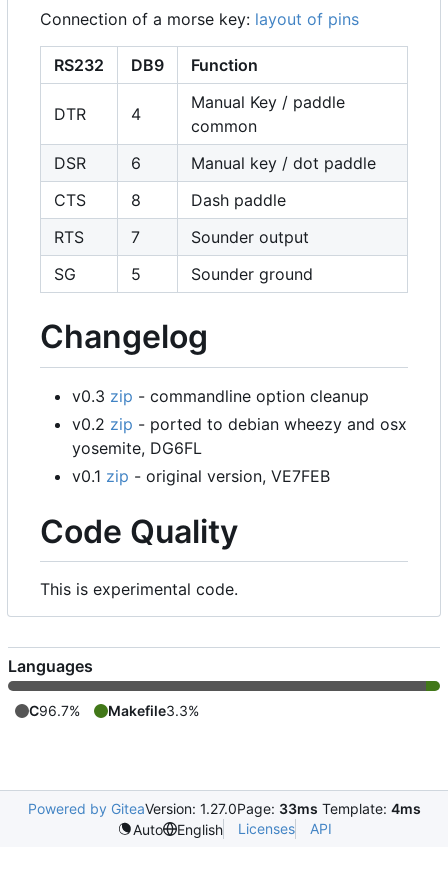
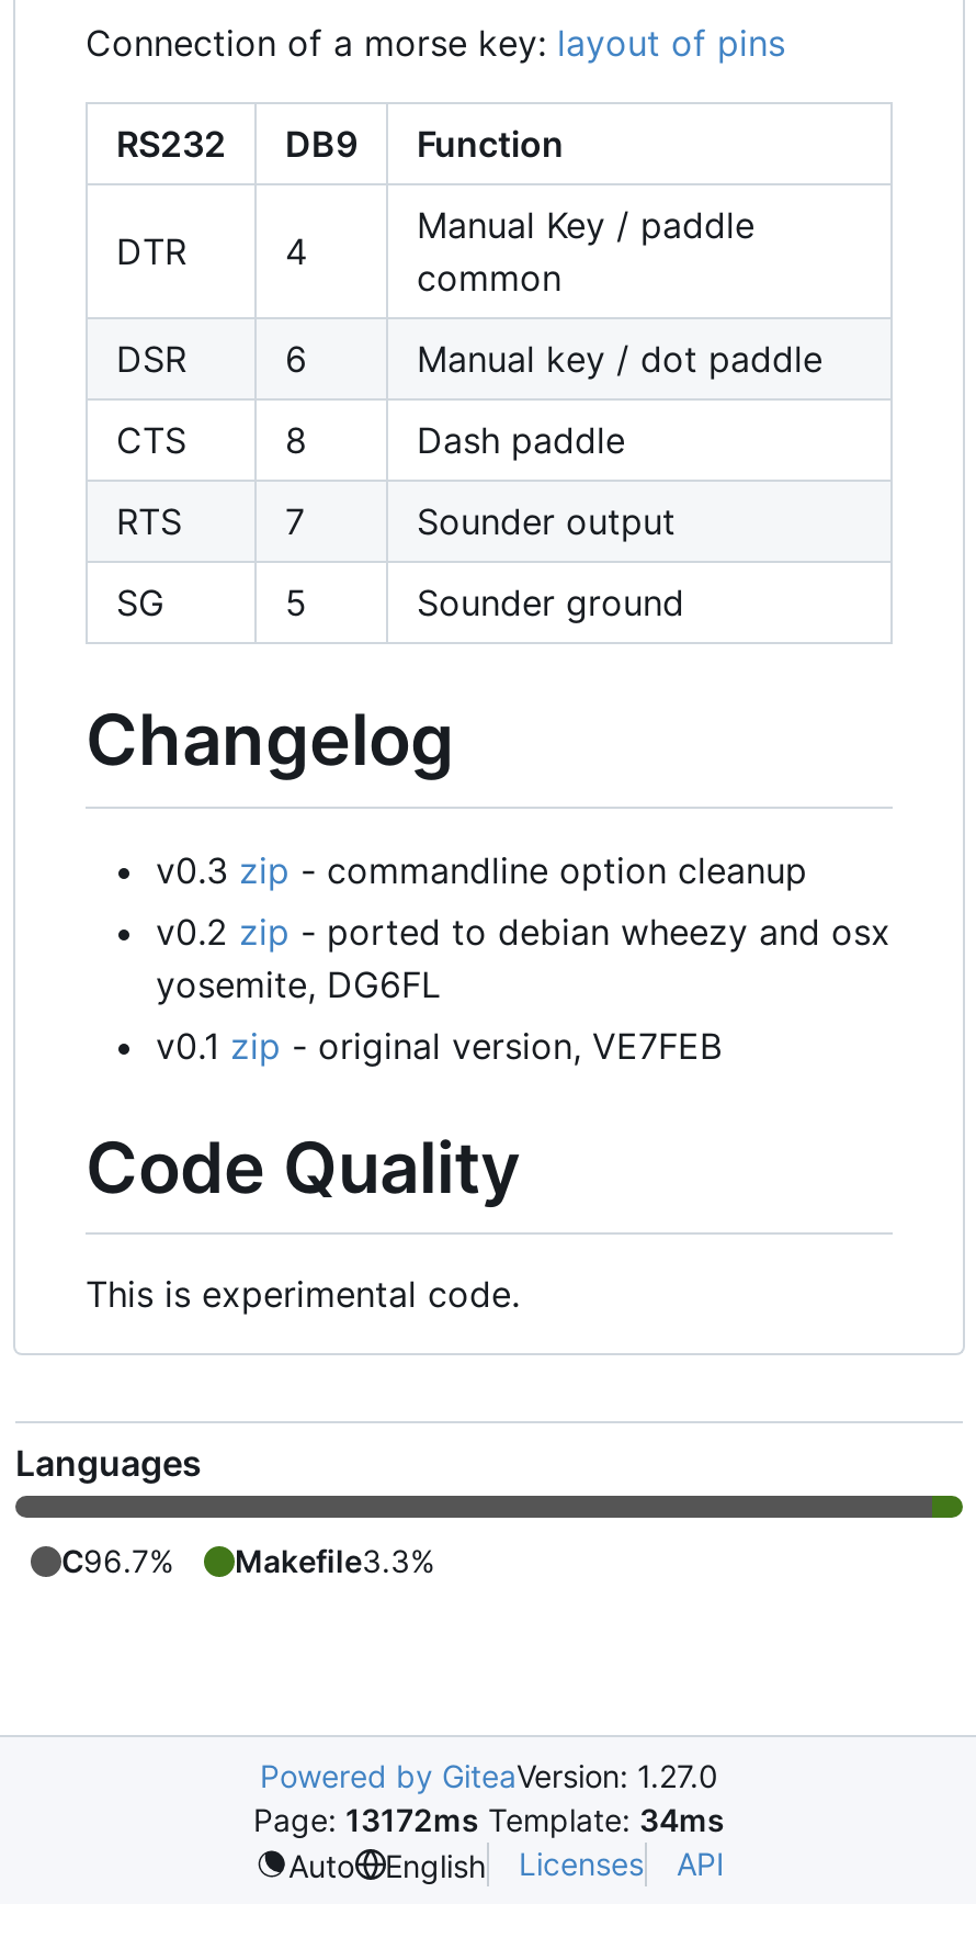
- Powered by GiteaVersion: 1.27.0Page: 33ms Template: 4ms
+ Powered by GiteaVersion: 1.27.0
+ Page: 13172ms Template: 34ms
